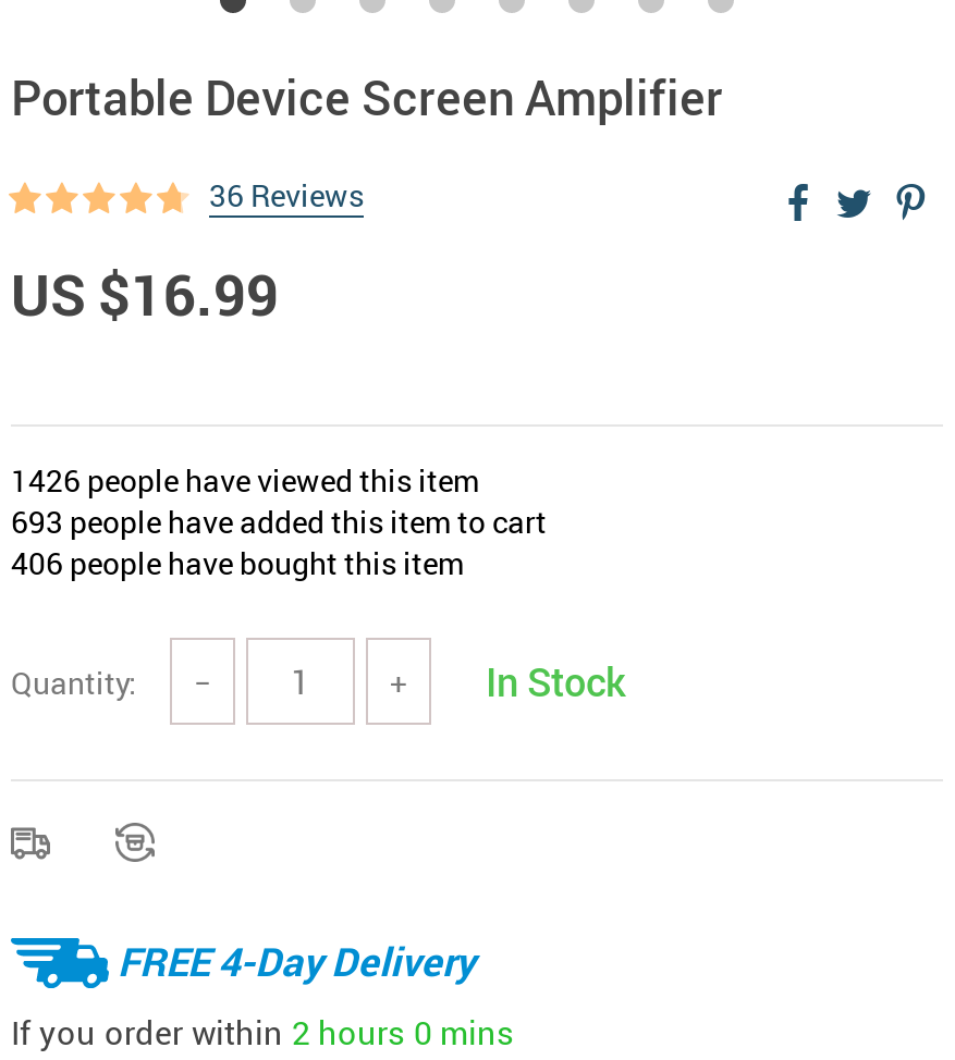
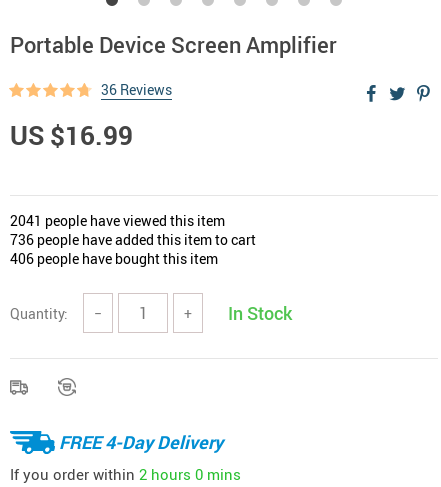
- 1426 people have viewed this item
+ 2041 people have viewed this item

- 693 people have added this item to cart
+ 736 people have added this item to cart
